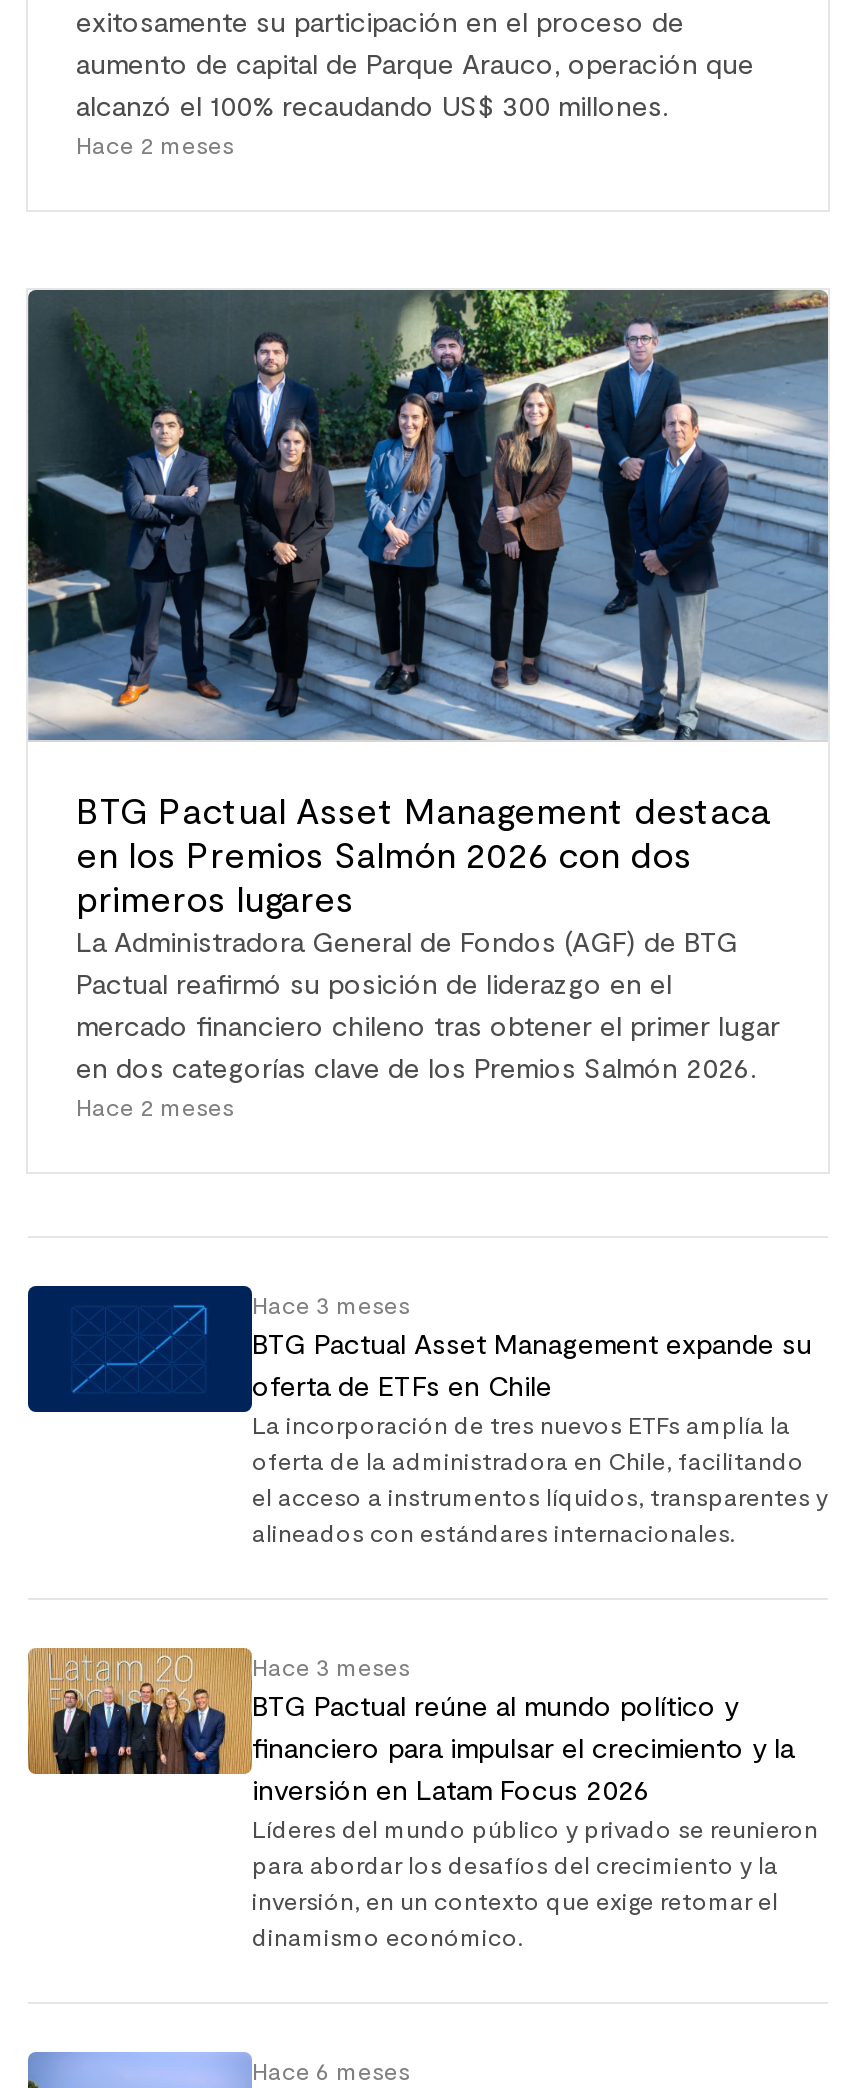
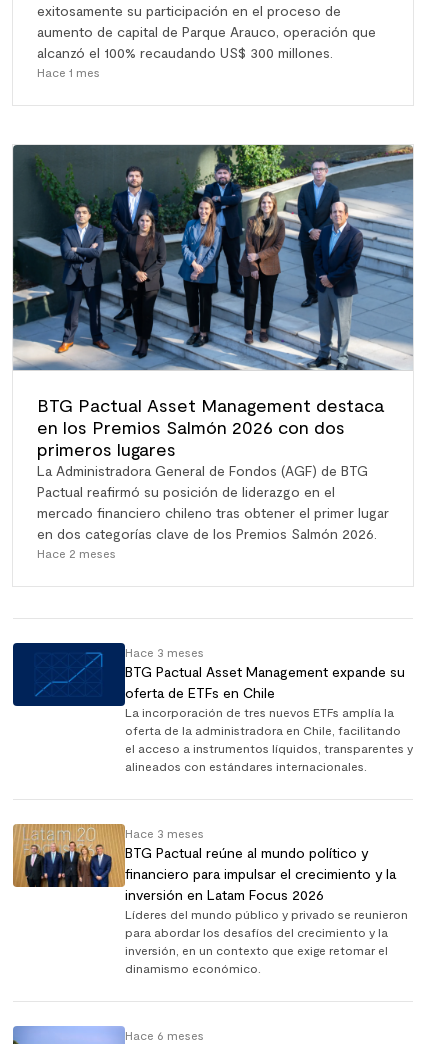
- Hace 2 meses
+ Hace 1 mes
